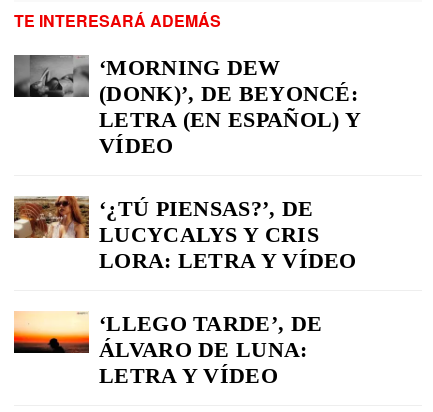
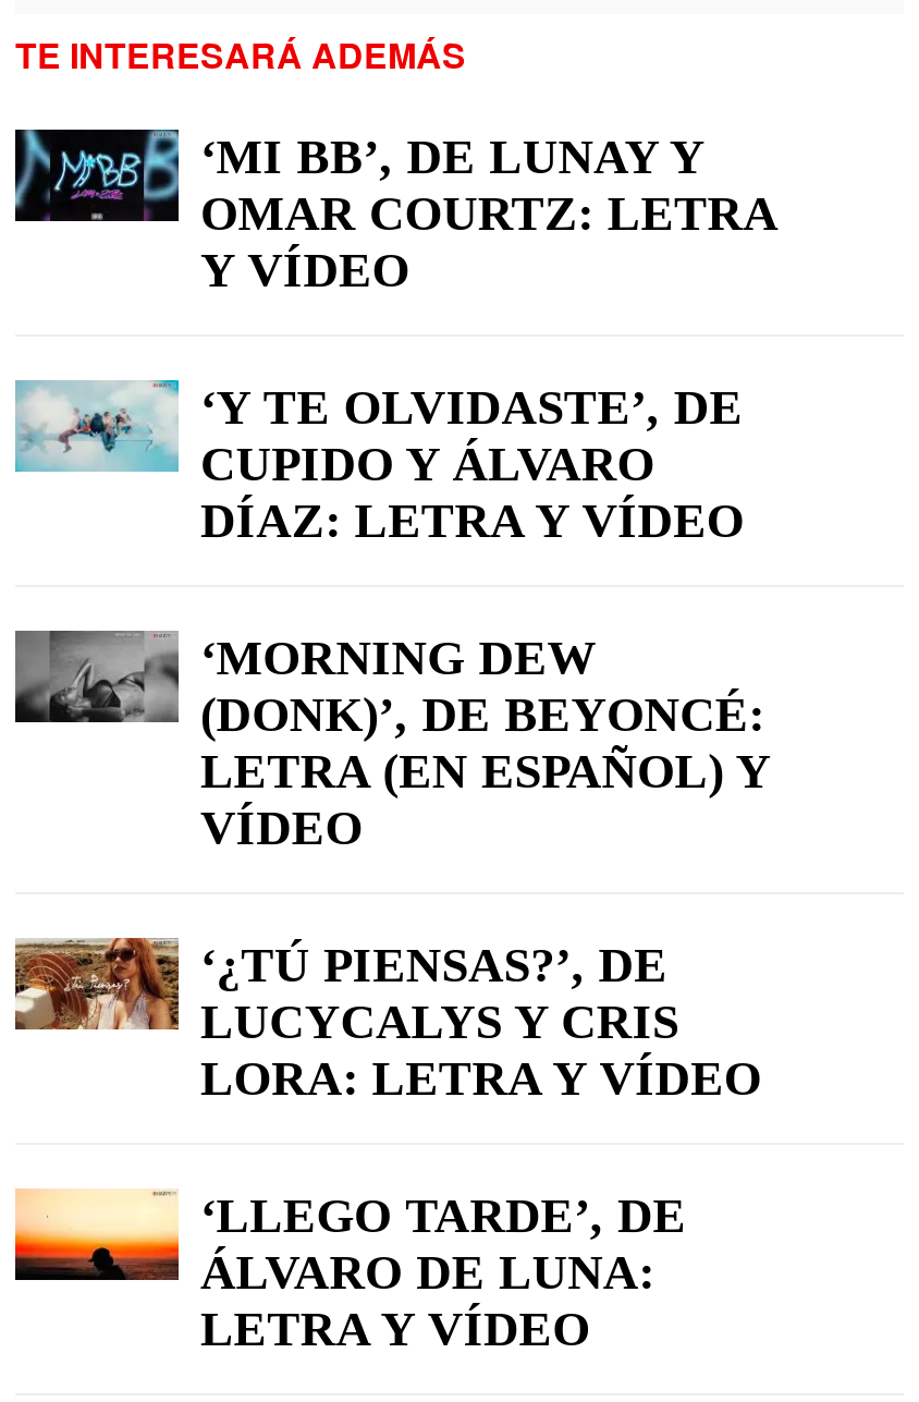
+ [image]
+ ‘MI BB’, DE LUNAY Y
+ OMAR COURTZ: LETRA
+ Y VÍDEO
+ ‘Y TE OLVIDASTE’, DE
+ CUPIDO Y ÁLVARO
+ DÍAZ: LETRA Y VÍDEO

+ [image]
